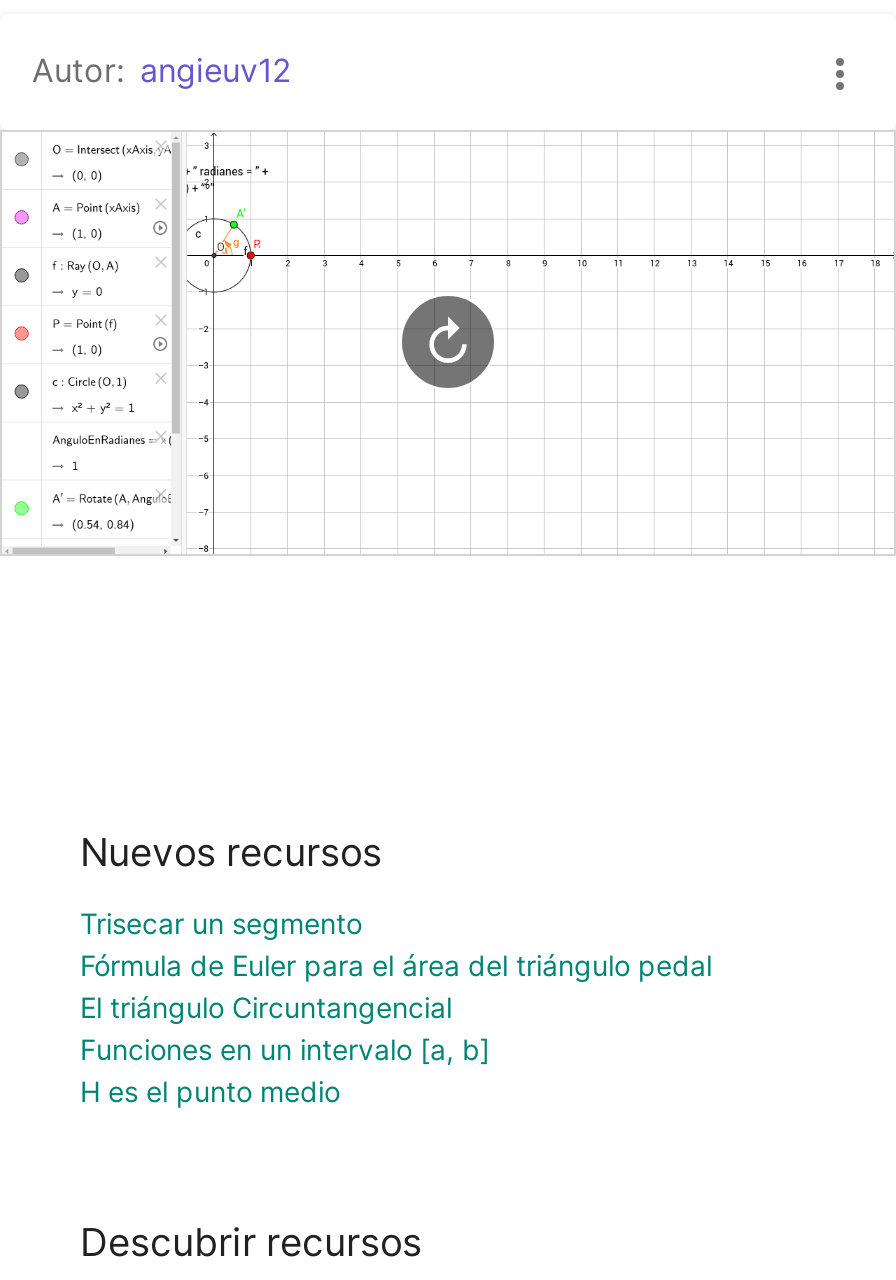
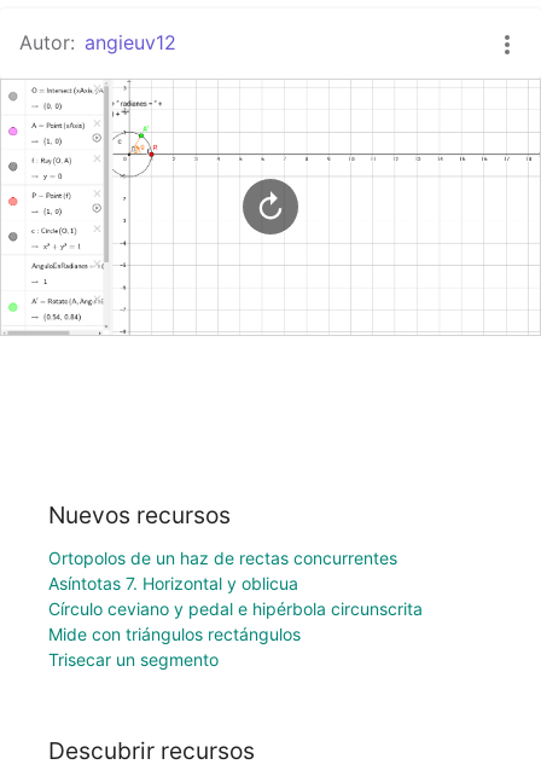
+ Ortopolos de un haz de rectas concurrentes
+ Asíntotas 7. Horizontal y oblicua
+ Círculo ceviano y pedal e hipérbola circunscrita
+ Mide con triángulos rectángulos

moved down: Trisecar un segmento

- Fórmula de Euler para el área del triángulo pedal
- El triángulo Circuntangencial
- Funciones en un intervalo [a, b]
- H es el punto medio
